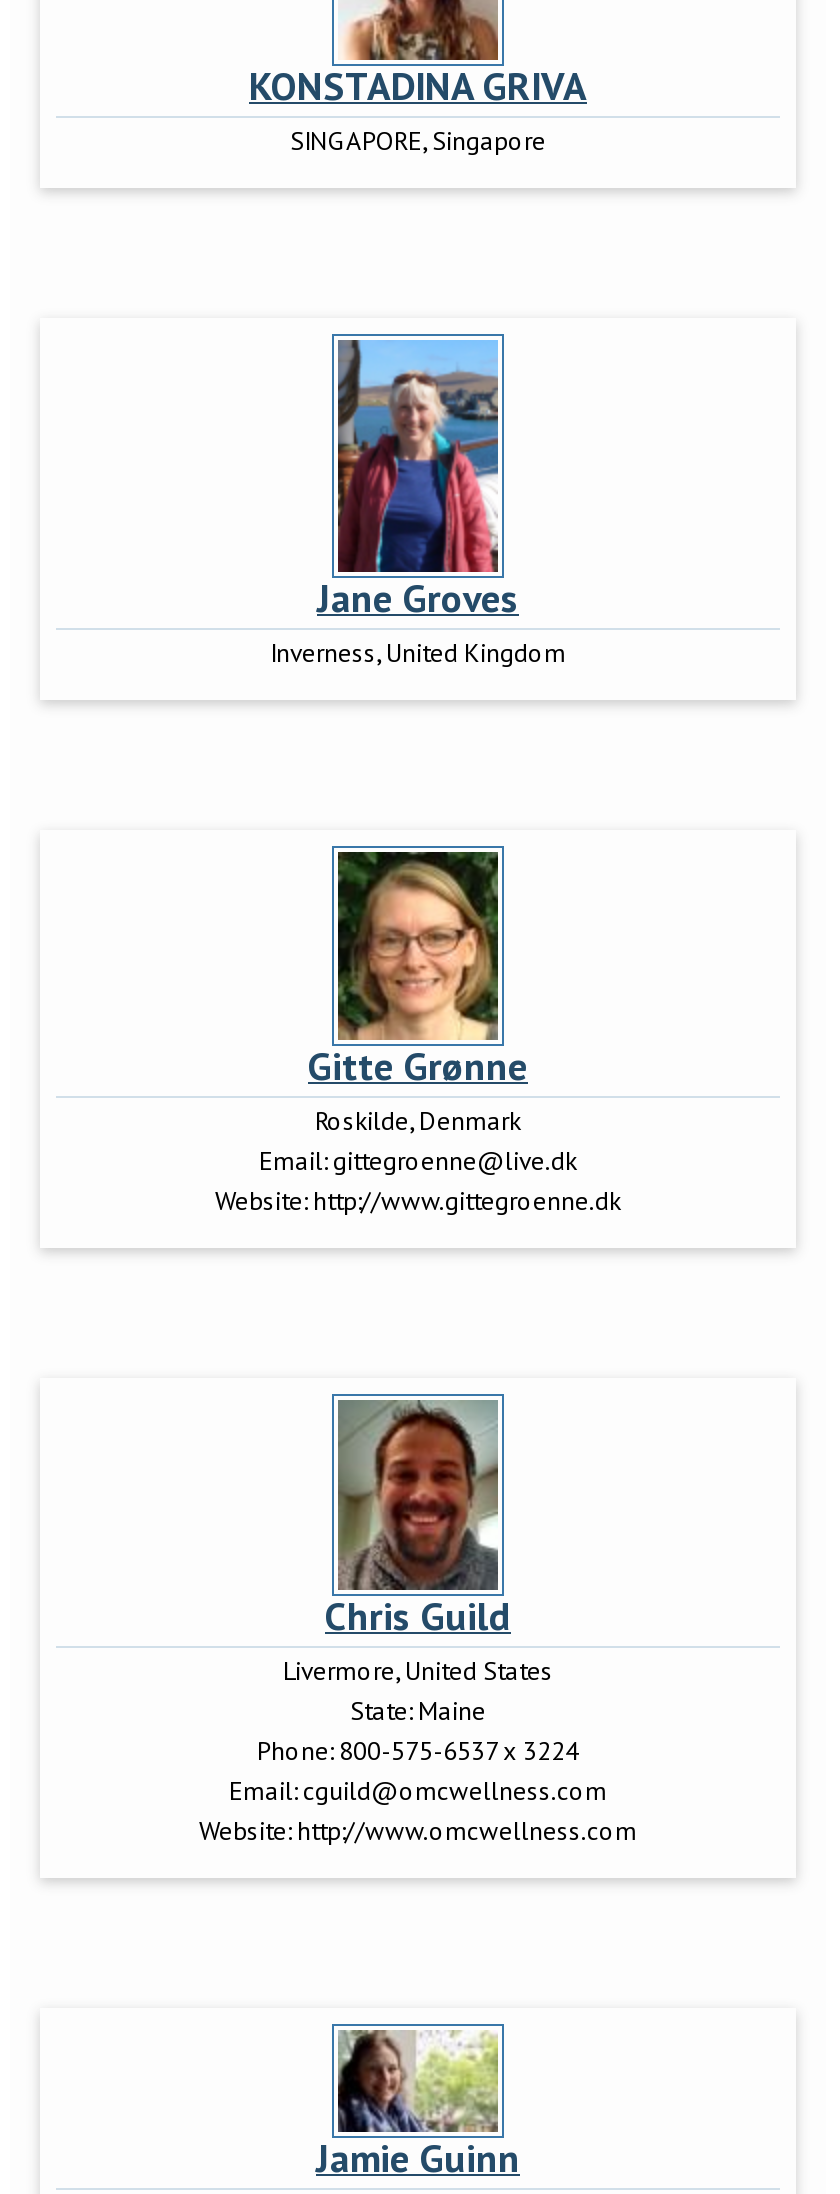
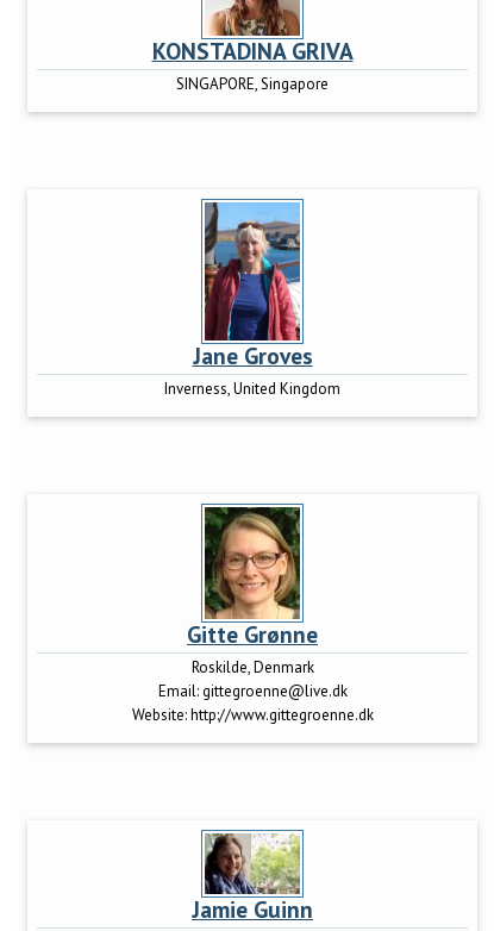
- [image]
- Chris Guild
- Livermore, United States
- State: Maine
- Phone: 800-575-6537 x 3224
- Email: cguild@omcwellness.com
- Website: http://www.omcwellness.com
